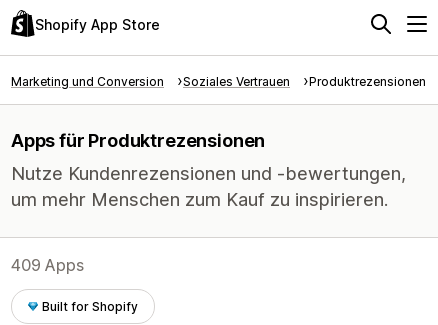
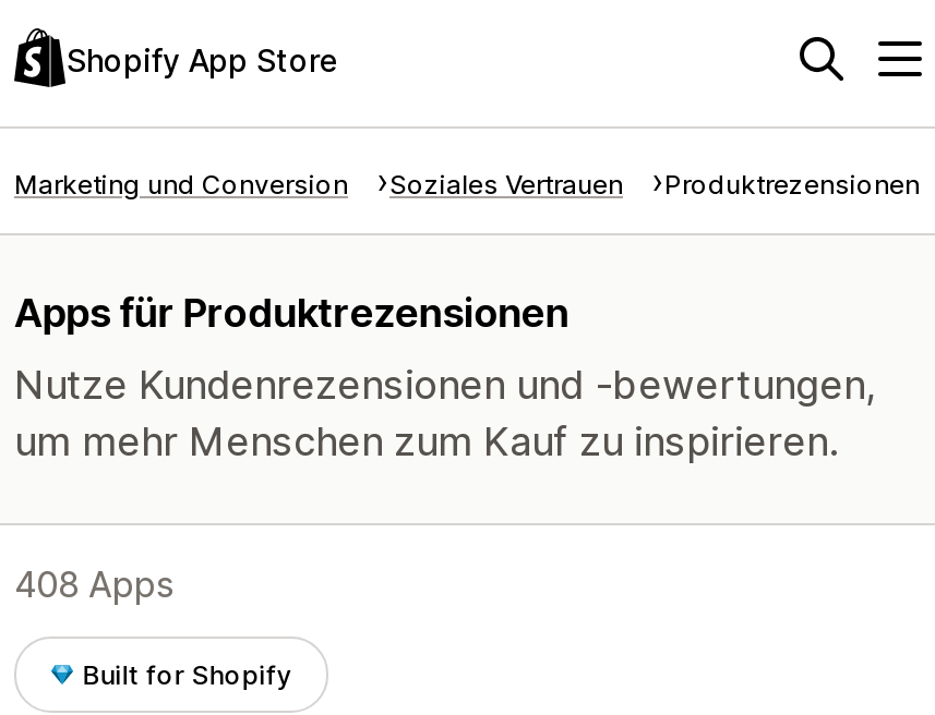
- 409 Apps
+ 408 Apps
